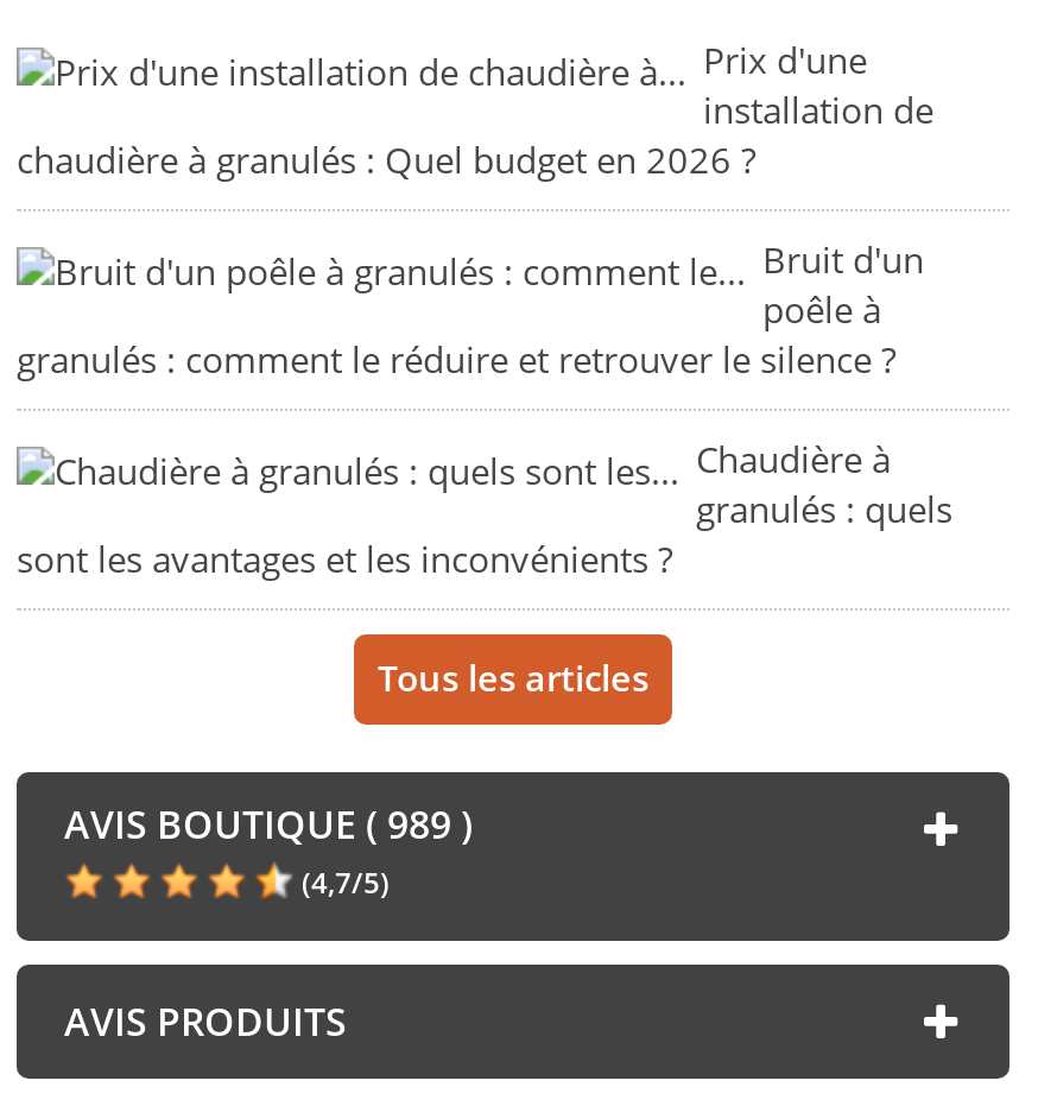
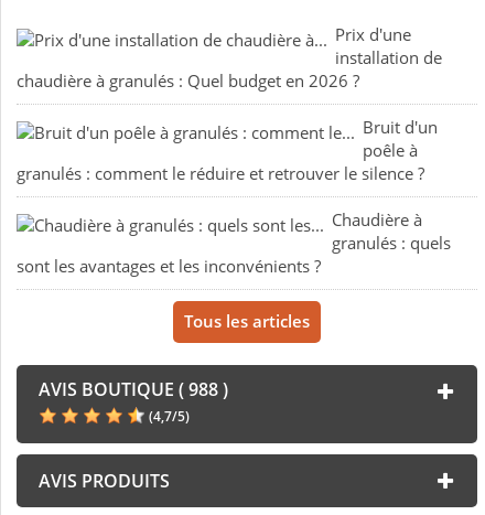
- AVIS BOUTIQUE ( 989 )
+ AVIS BOUTIQUE ( 988 )
